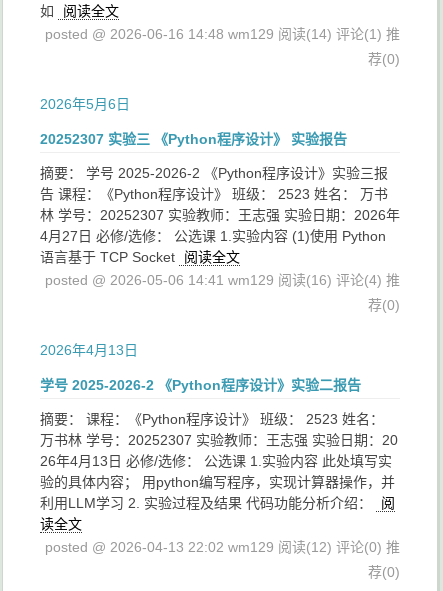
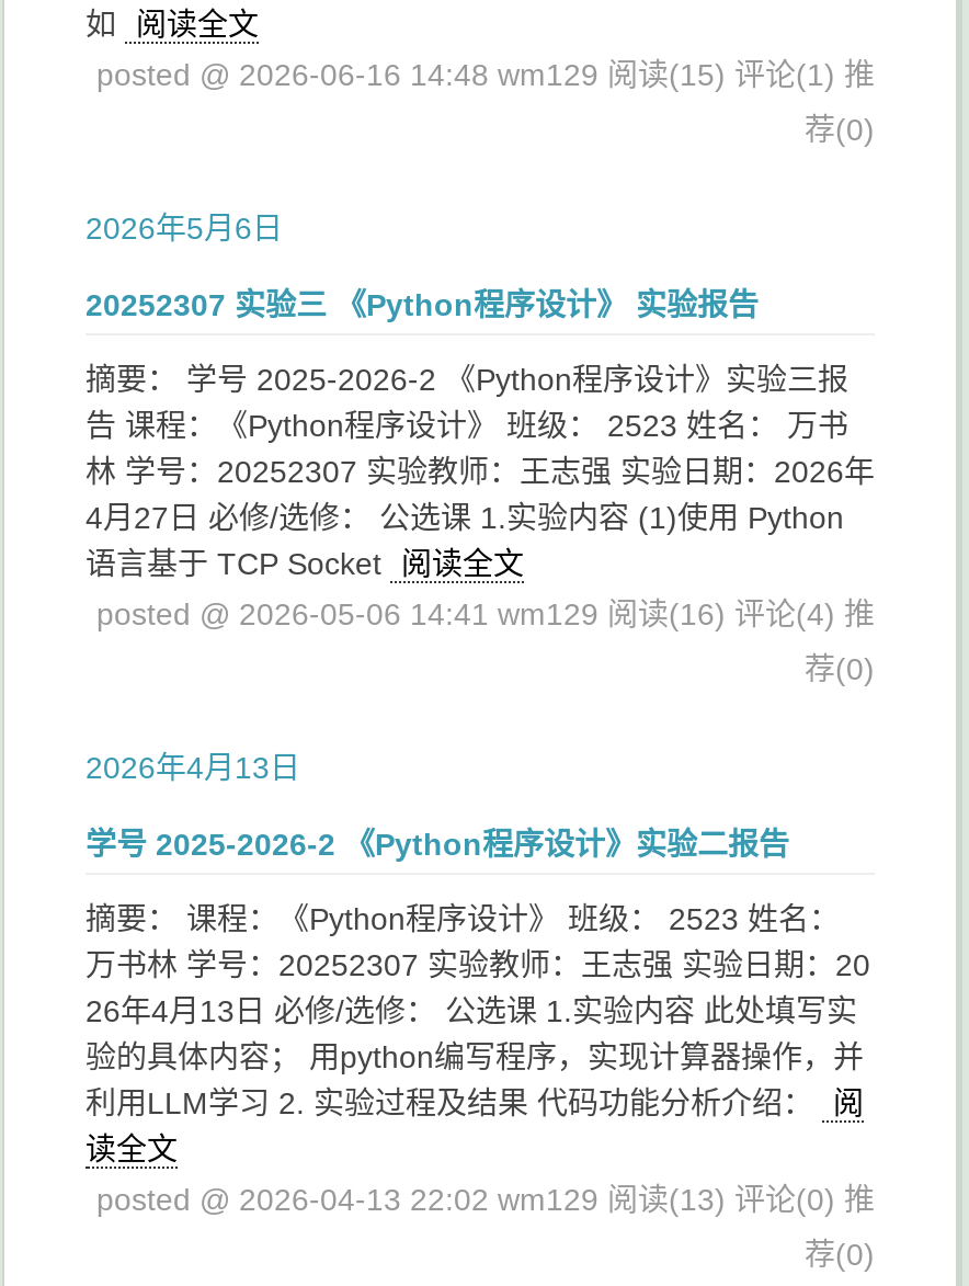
- posted @ 2026-06-16 14:48 wm129阅读(14) 评论(1) 推
+ posted @ 2026-06-16 14:48 wm129阅读(15) 评论(1) 推

- posted @ 2026-04-13 22:02 wm129阅读(12) 评论(0) 推
+ posted @ 2026-04-13 22:02 wm129阅读(13) 评论(0) 推
